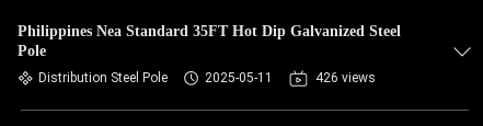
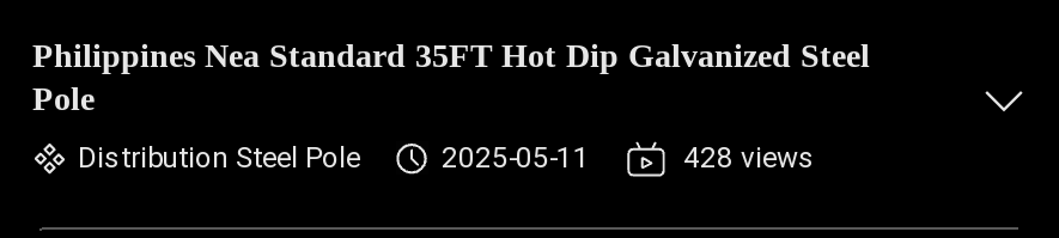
- 426 views
+ 428 views
